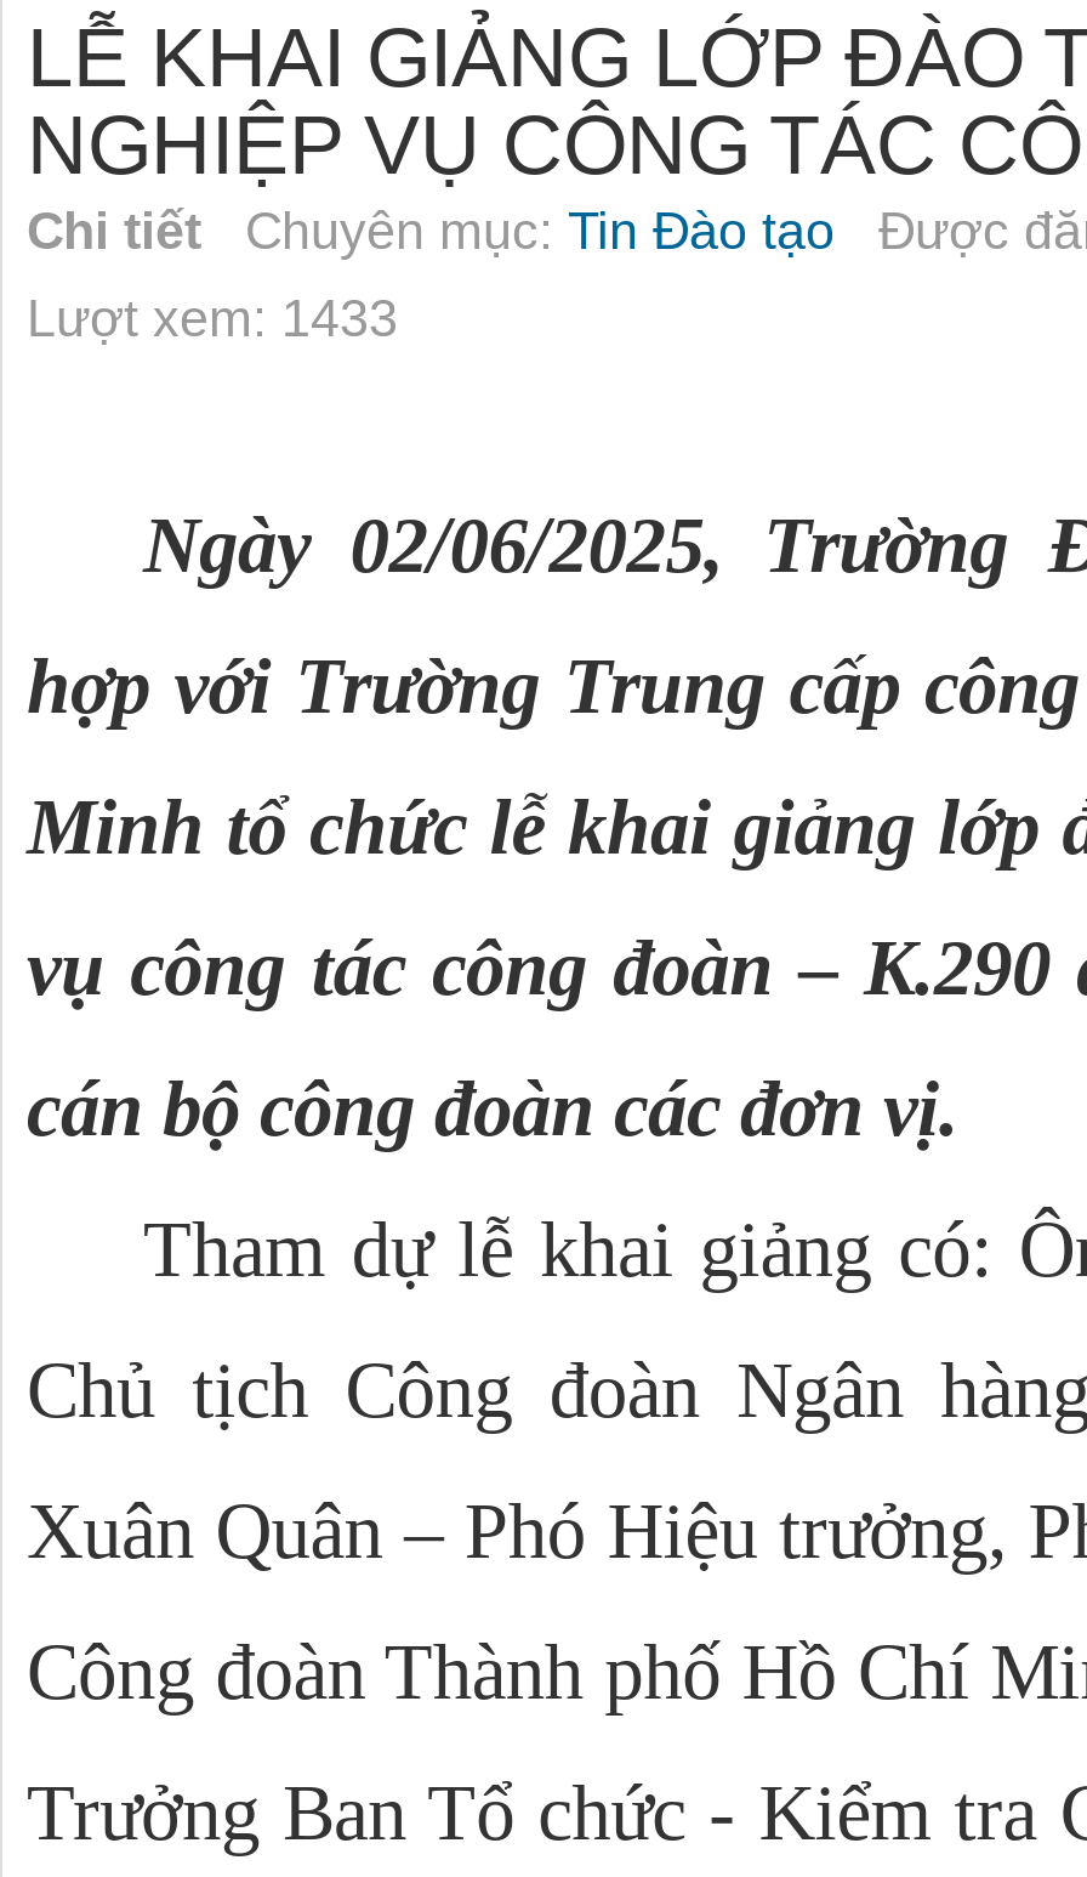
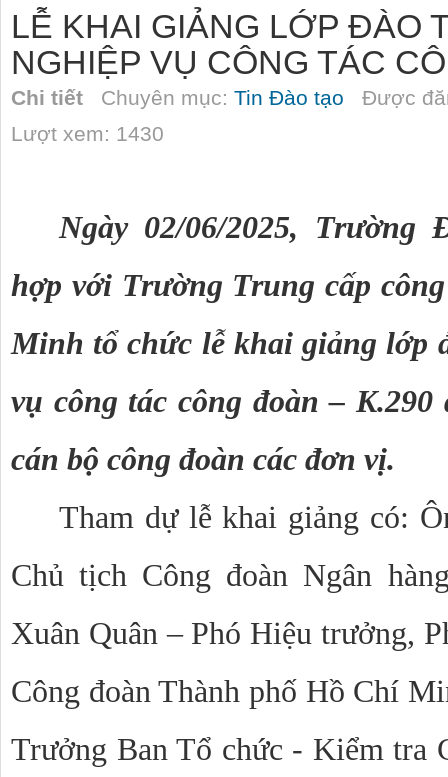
- Lượt xem: 1433
+ Lượt xem: 1430
